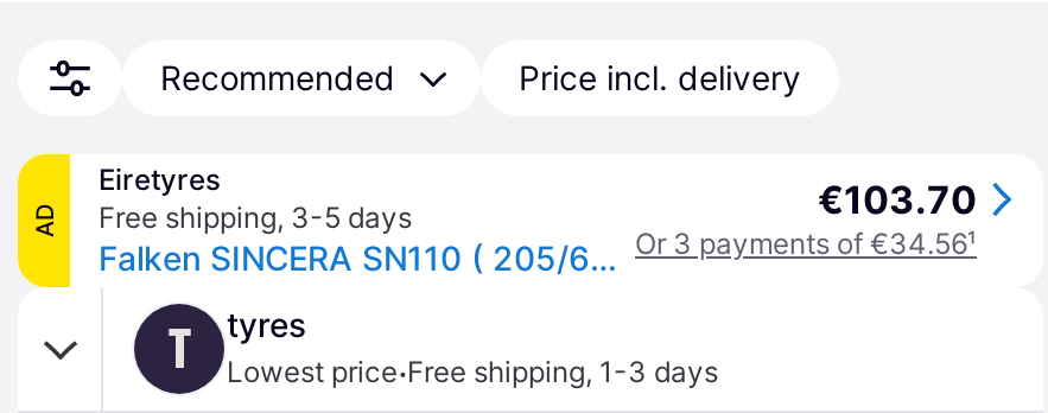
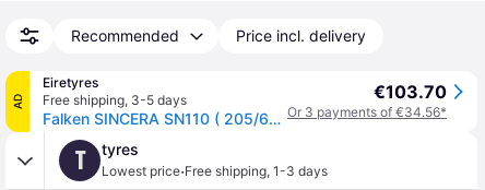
- Or 3 payments of €34.56¹
+ Or 3 payments of €34.56*
